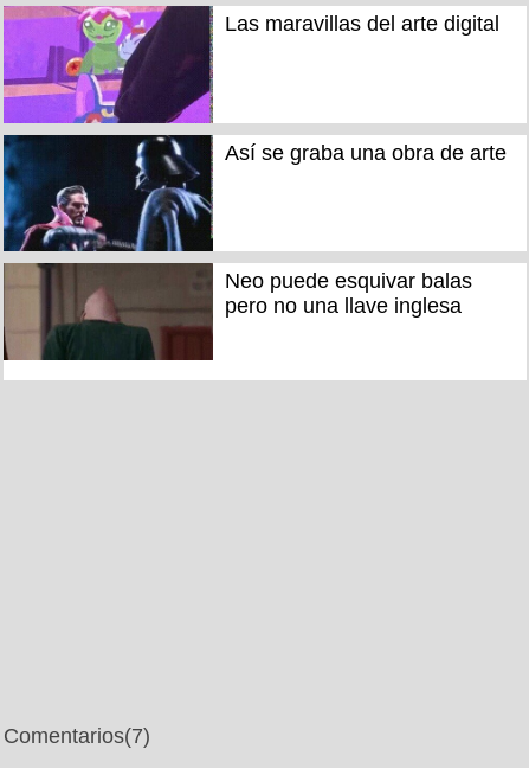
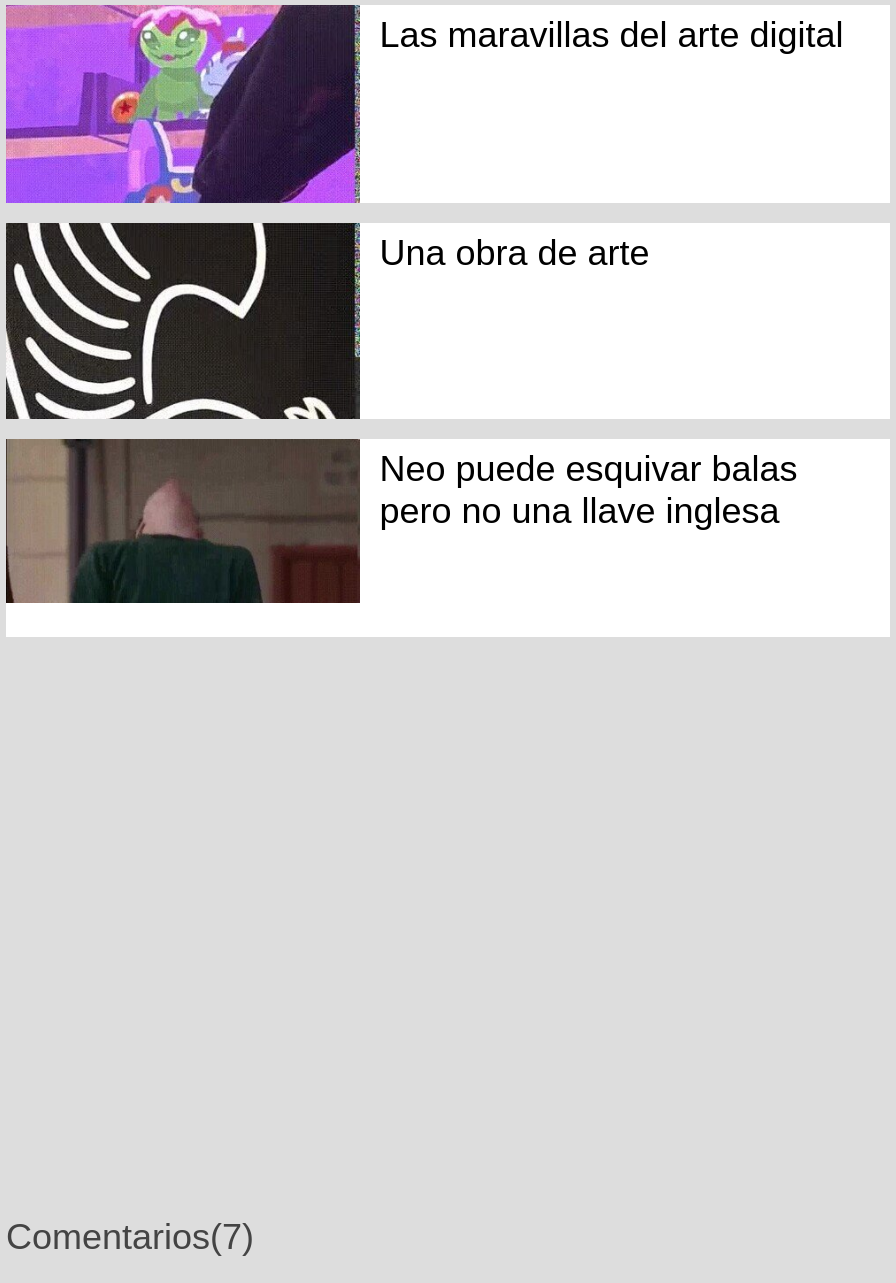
- [image]
- Así se graba una obra de arte
+ [image]
+ Una obra de arte
